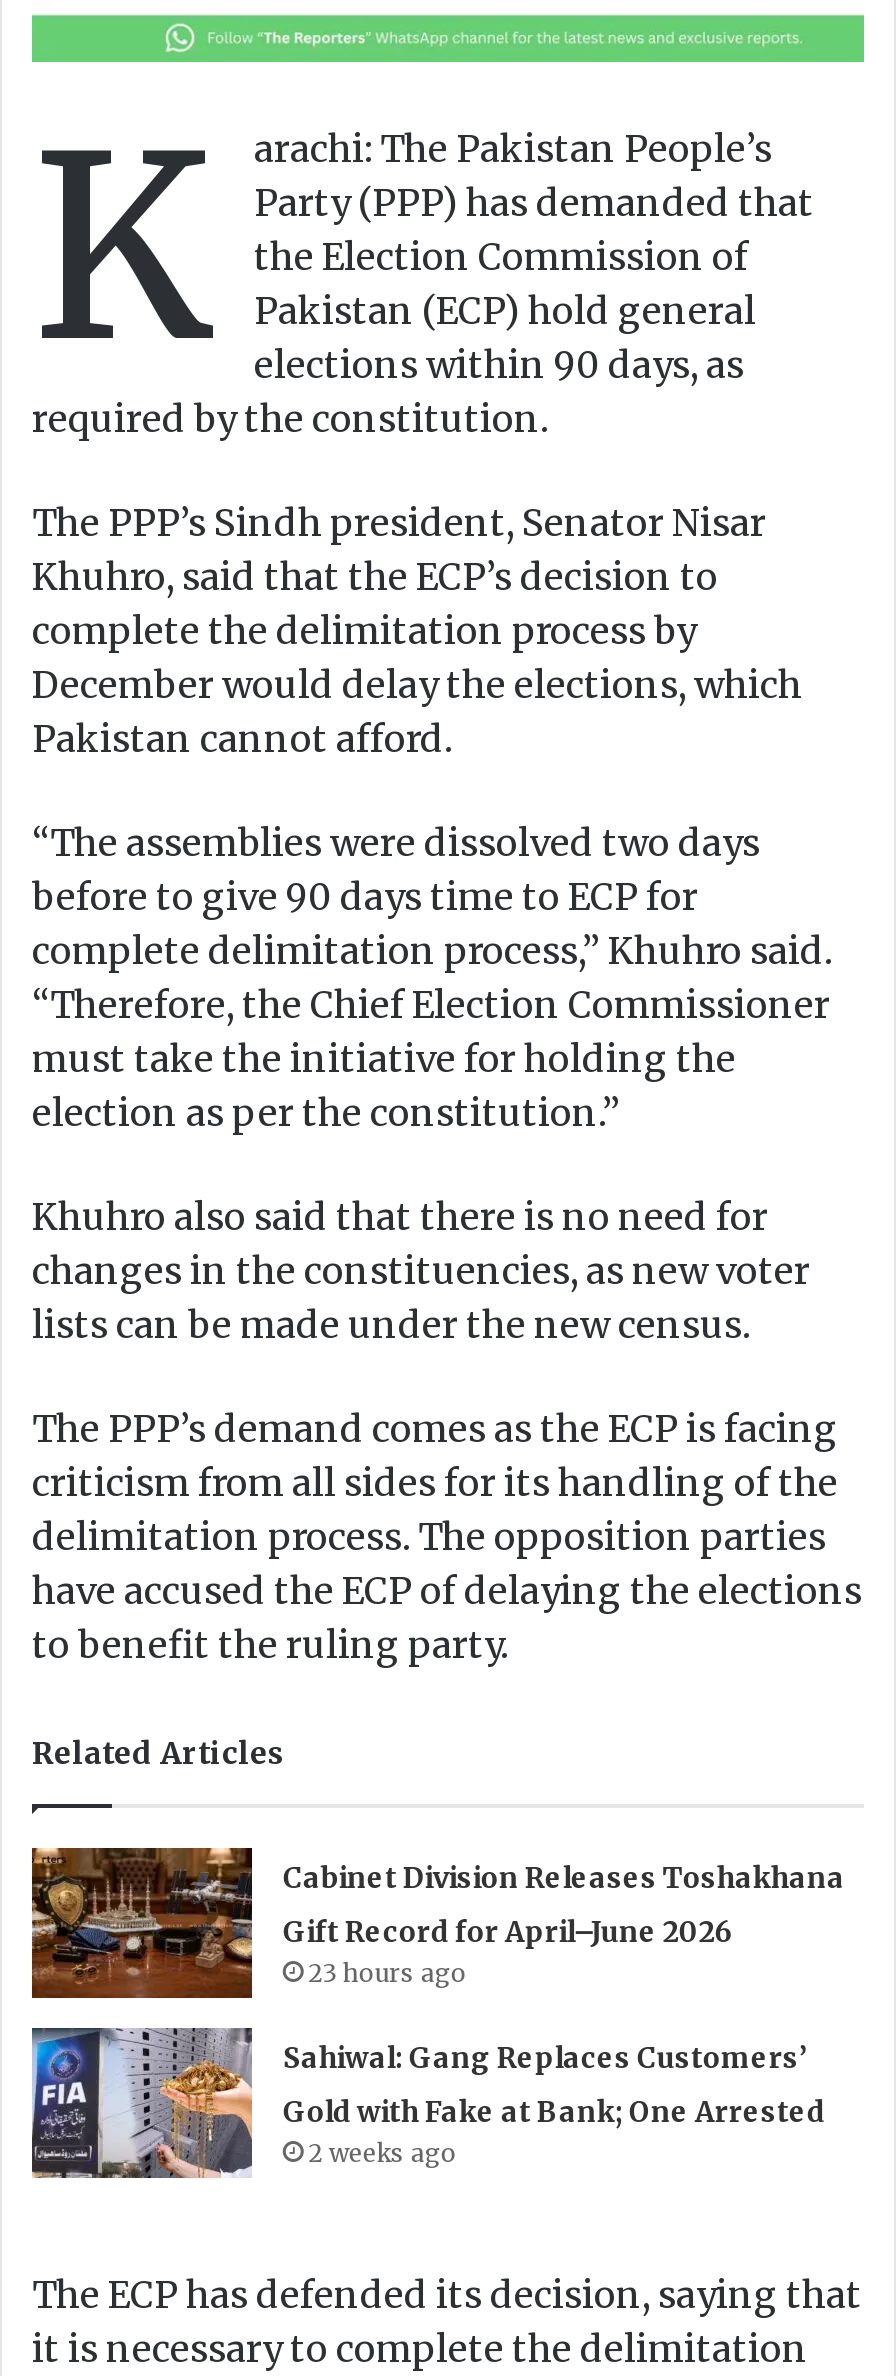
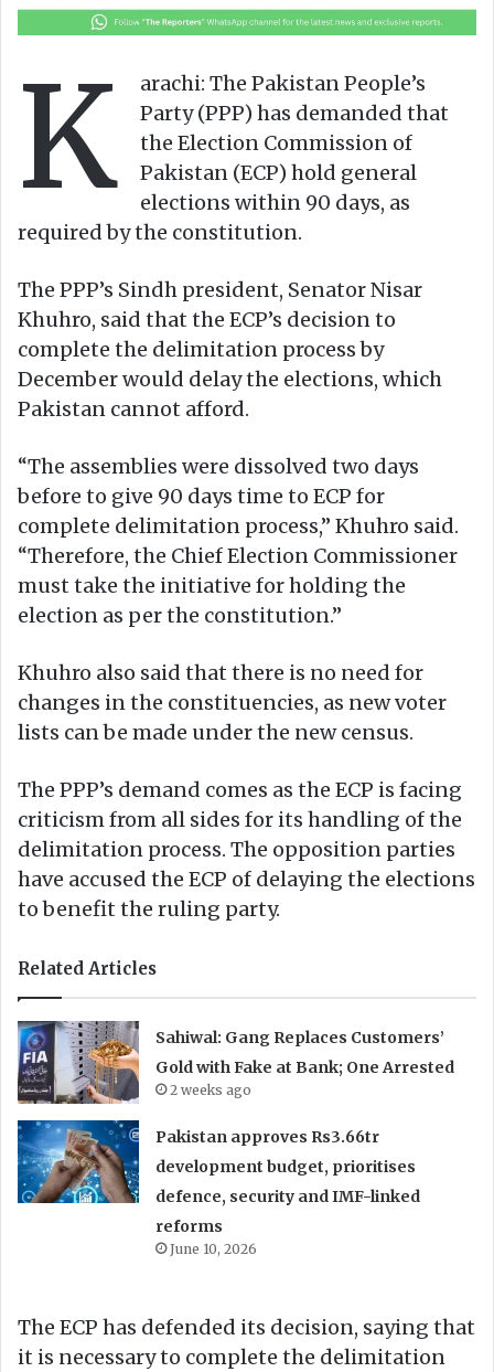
- [image]
+ [image]

- Cabinet Division Releases Toshakhana
- Gift Record for April–June 2026
- 23 hours ago

moved up: [image] | Sahiwal: Gang Replaces Customers’ | Gold with Fake at Bank; One Arrested | 2 weeks ago

+ Pakistan approves Rs3.66tr
+ development budget, prioritises
+ defence, security and IMF-linked
+ reforms
+ June 10, 2026
